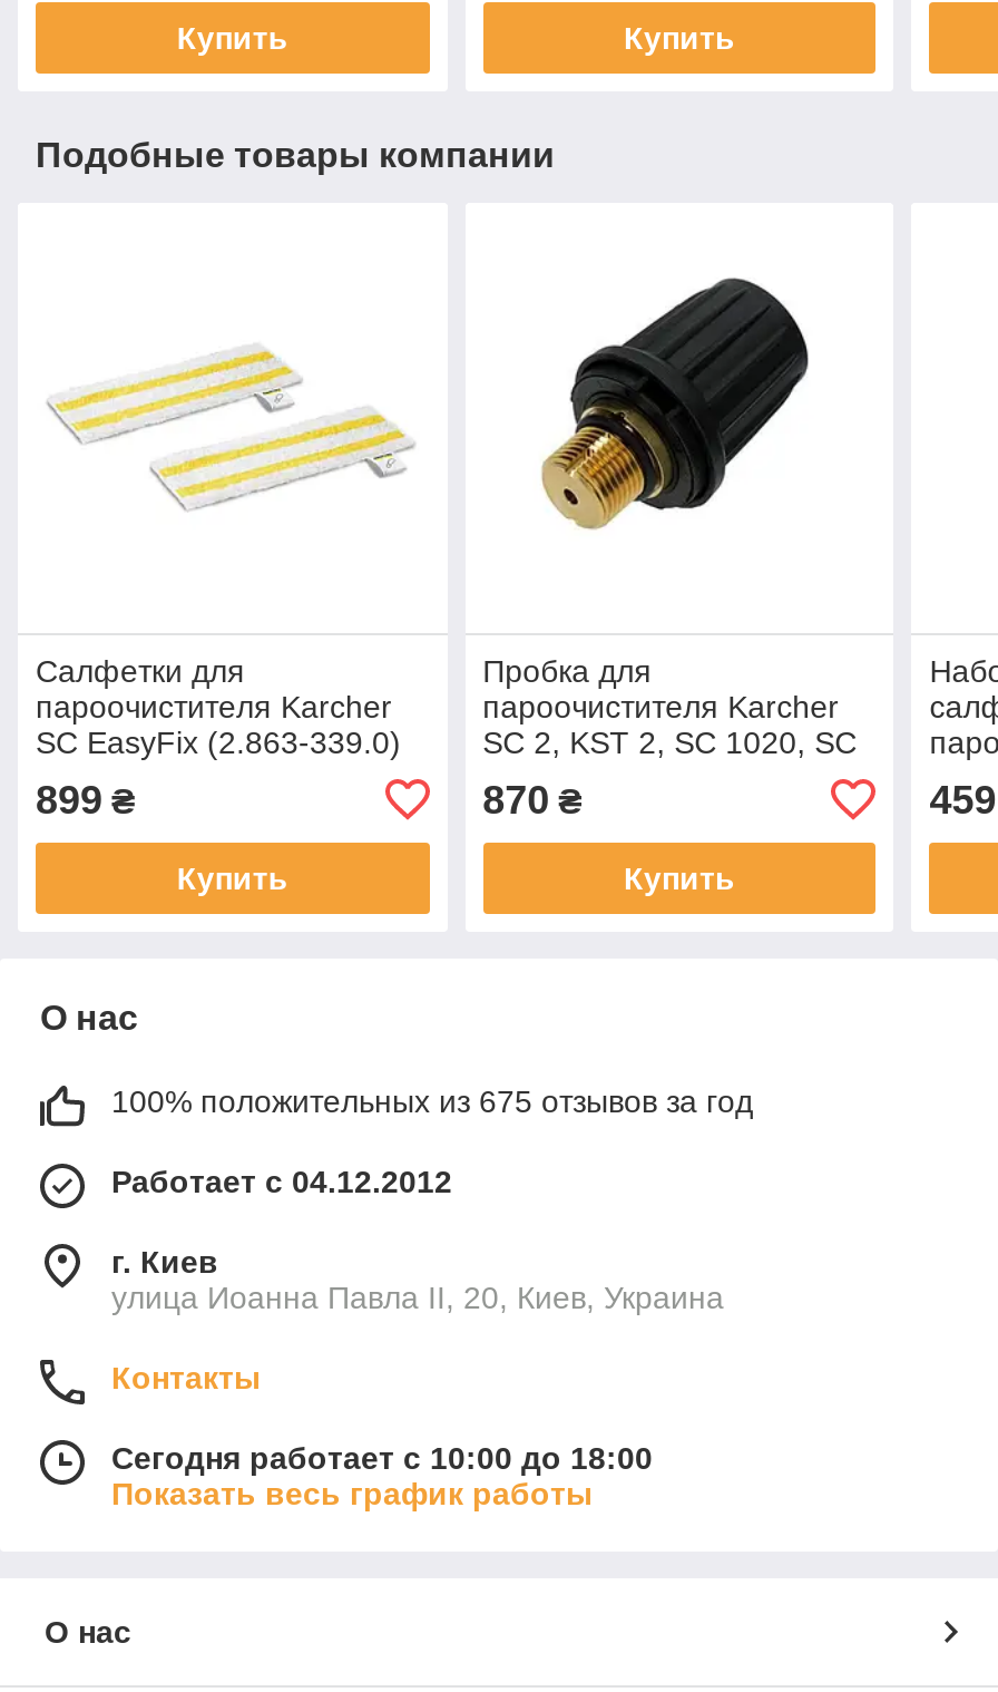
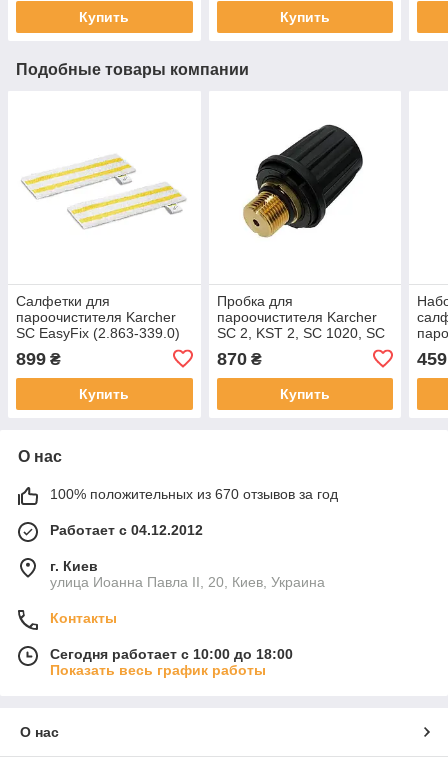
- 100% положительных из 675 отзывов за год
+ 100% положительных из 670 отзывов за год
